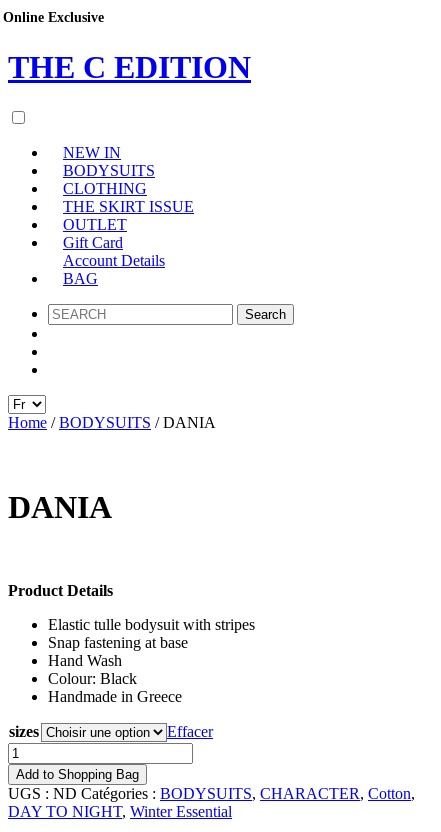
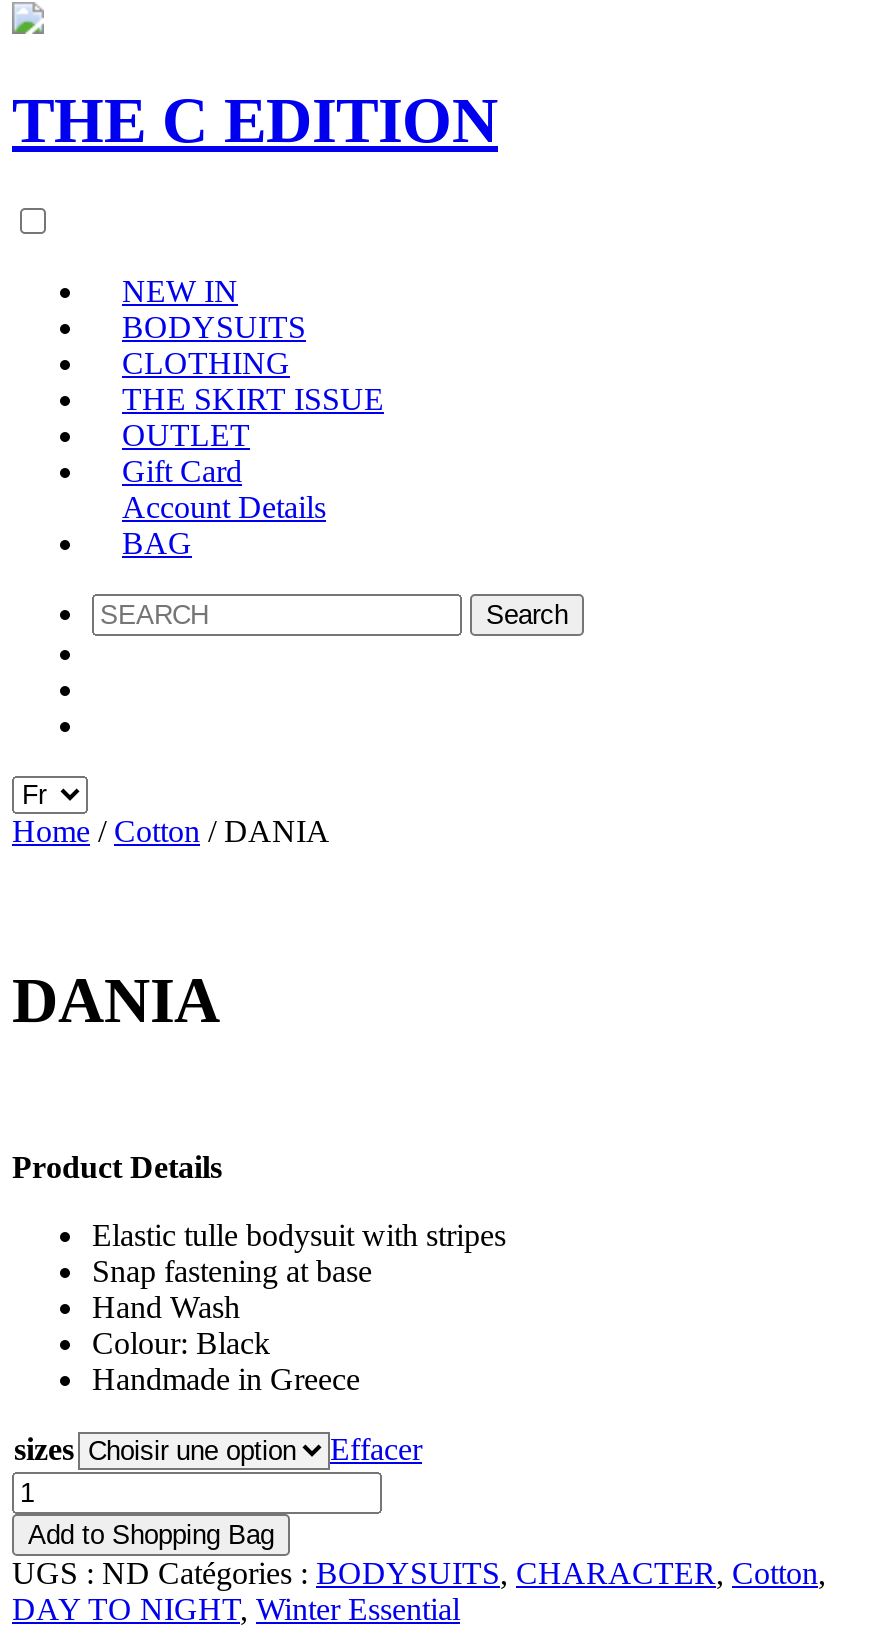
- Online Exclusive

- Home / BODYSUITS / DANIA
+ Home / Cotton / DANIA
